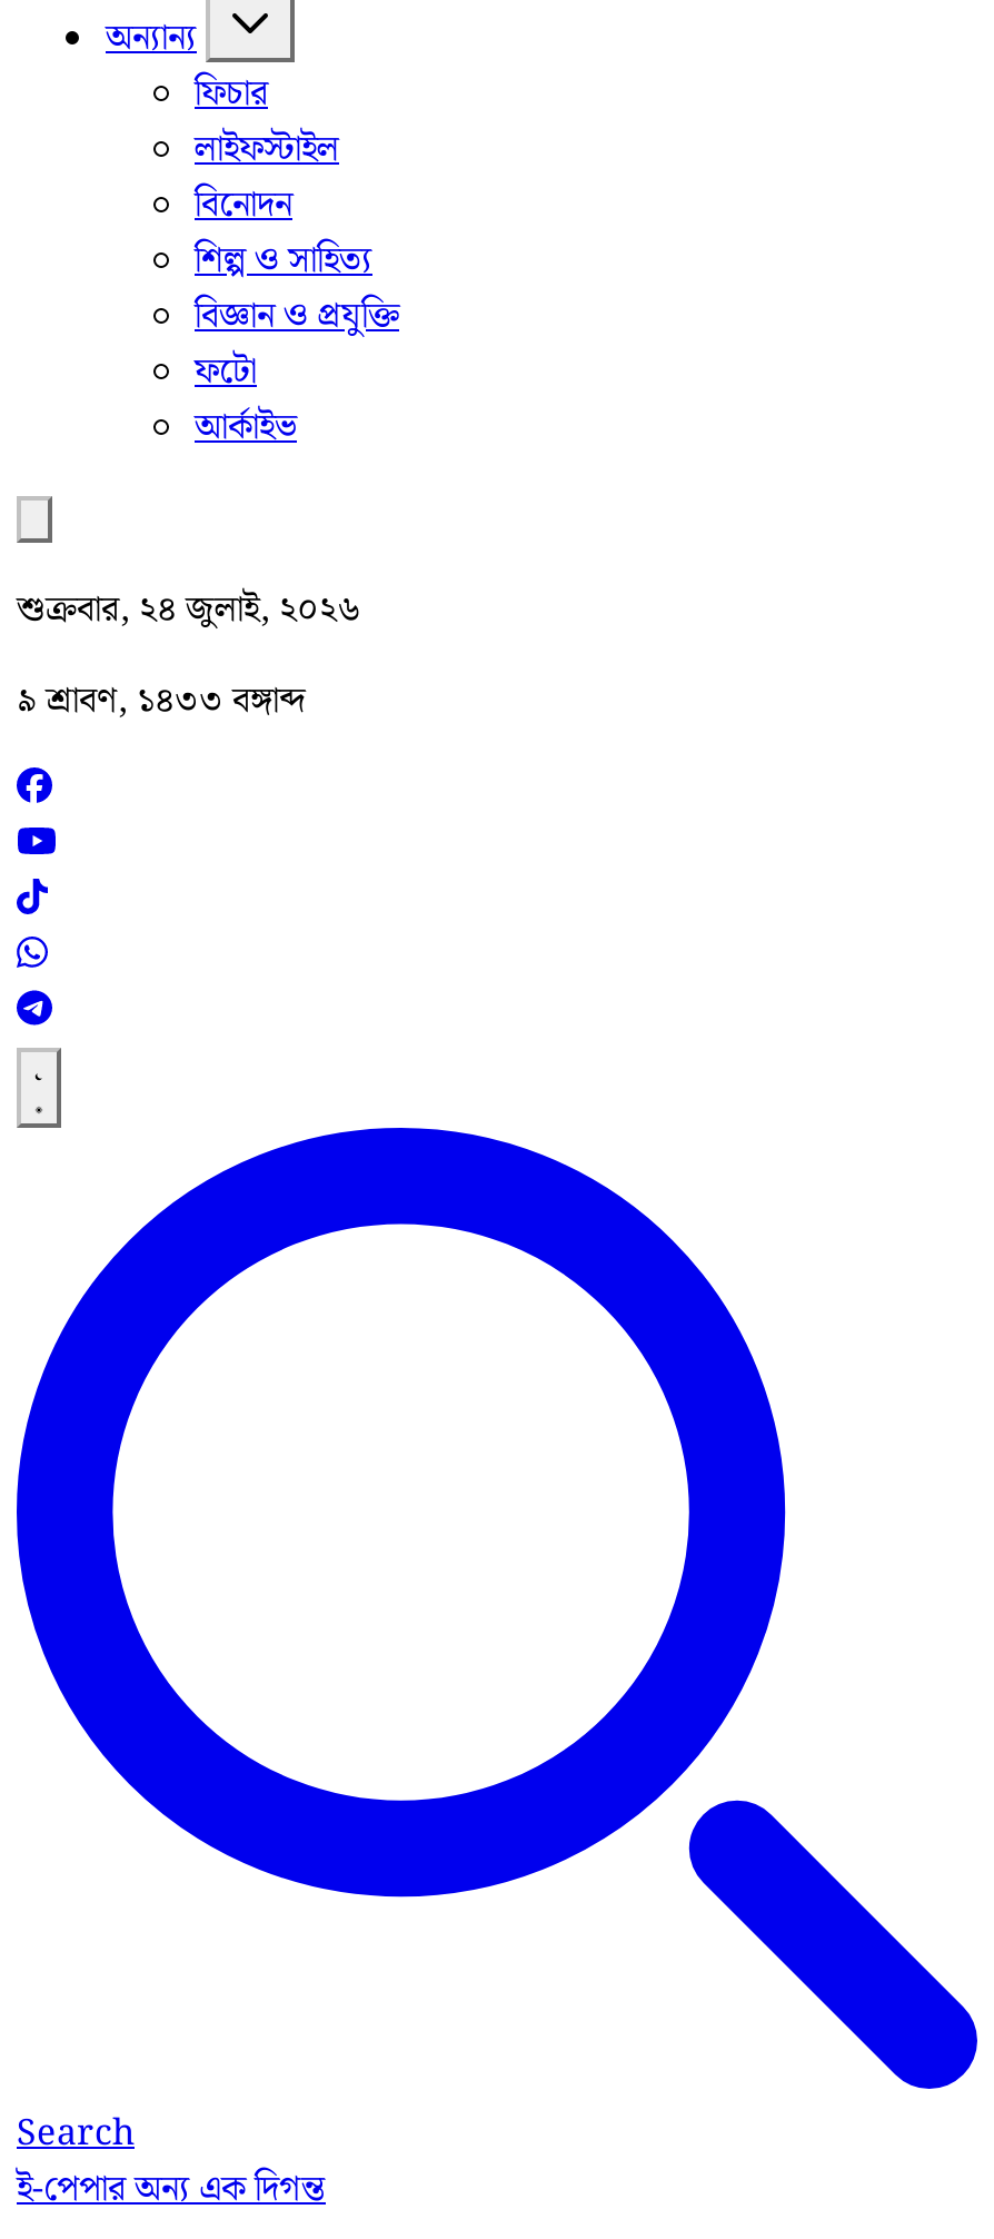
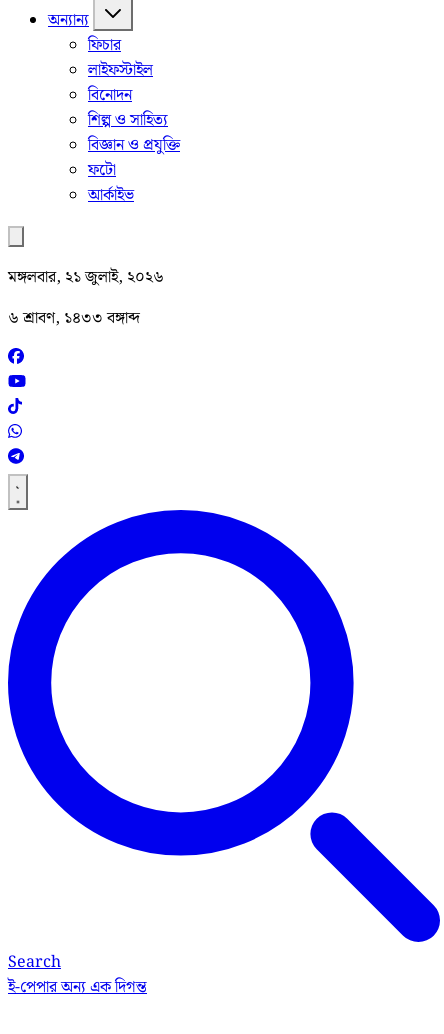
- শুক্রবার, ২৪ জুলাই, ২০২৬
+ মঙ্গলবার, ২১ জুলাই, ২০২৬

- ৯ শ্রাবণ, ১৪৩৩ বঙ্গাব্দ
+ ৬ শ্রাবণ, ১৪৩৩ বঙ্গাব্দ
